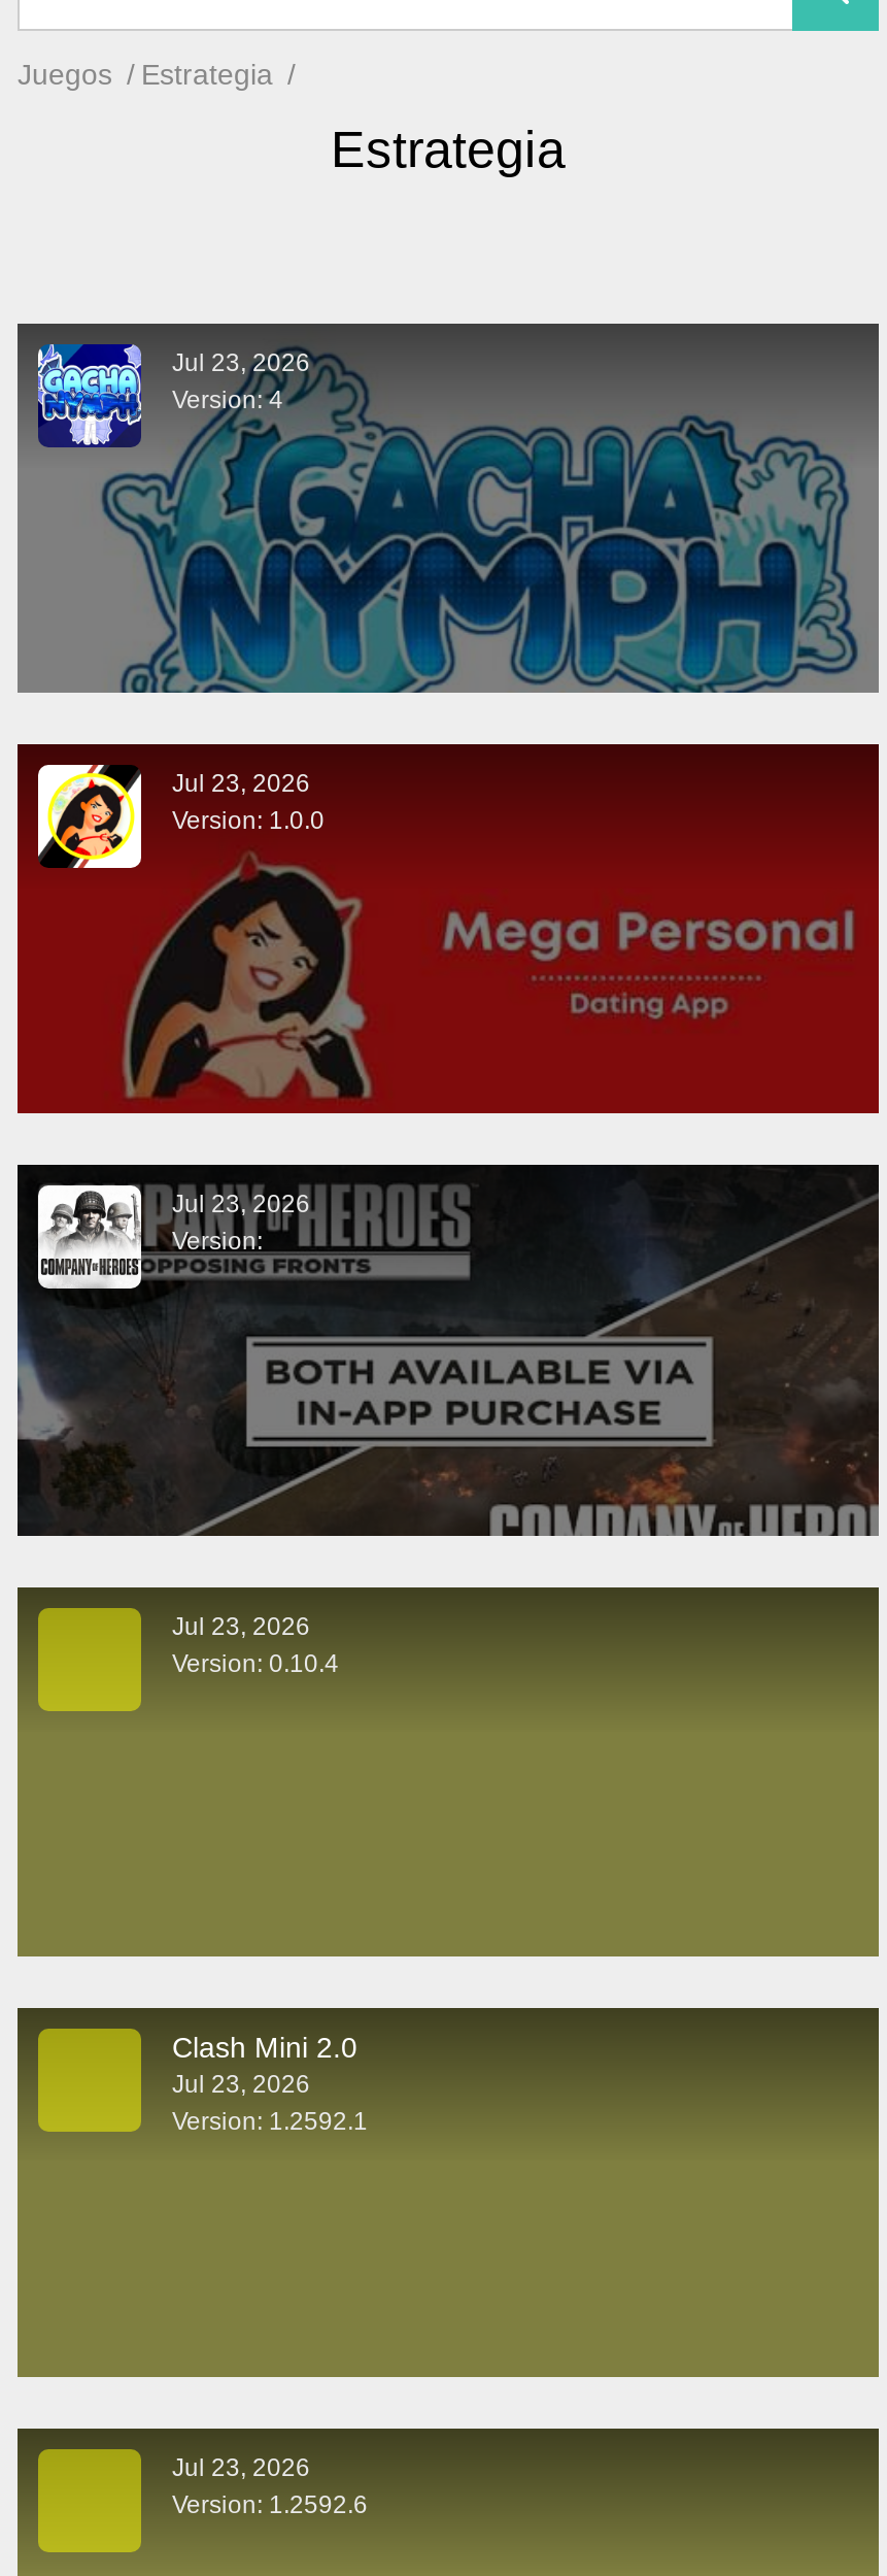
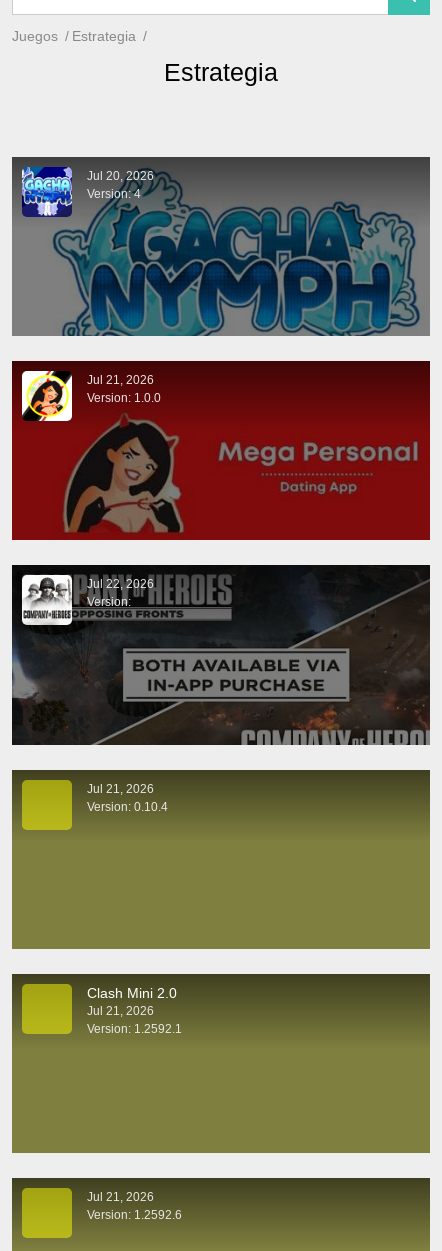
- Jul 23, 2026
+ Jul 20, 2026

- Jul 23, 2026
+ Jul 21, 2026

- Jul 23, 2026
+ Jul 22, 2026

- Jul 23, 2026
+ Jul 21, 2026

- Jul 23, 2026
+ Jul 21, 2026

- Jul 23, 2026
+ Jul 21, 2026
